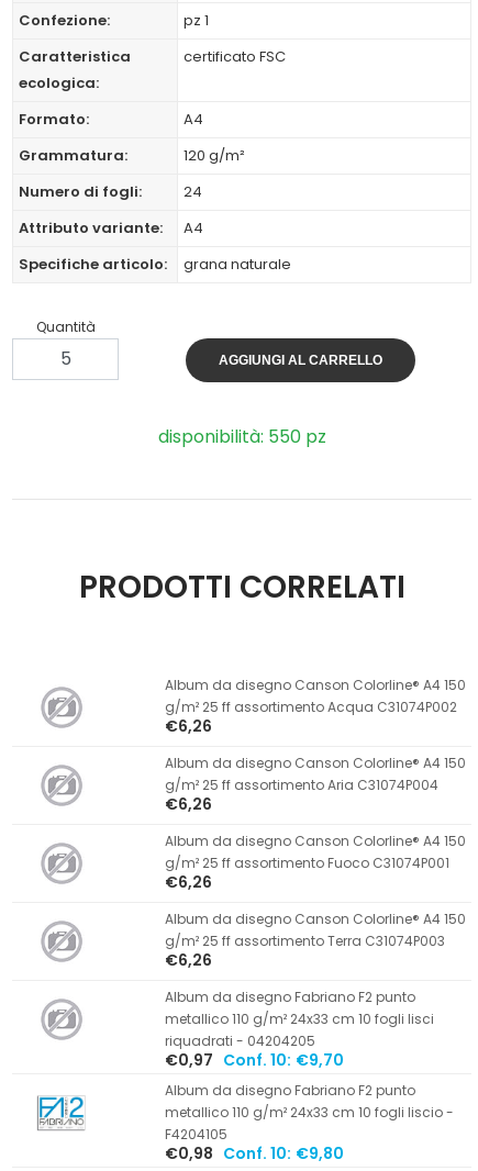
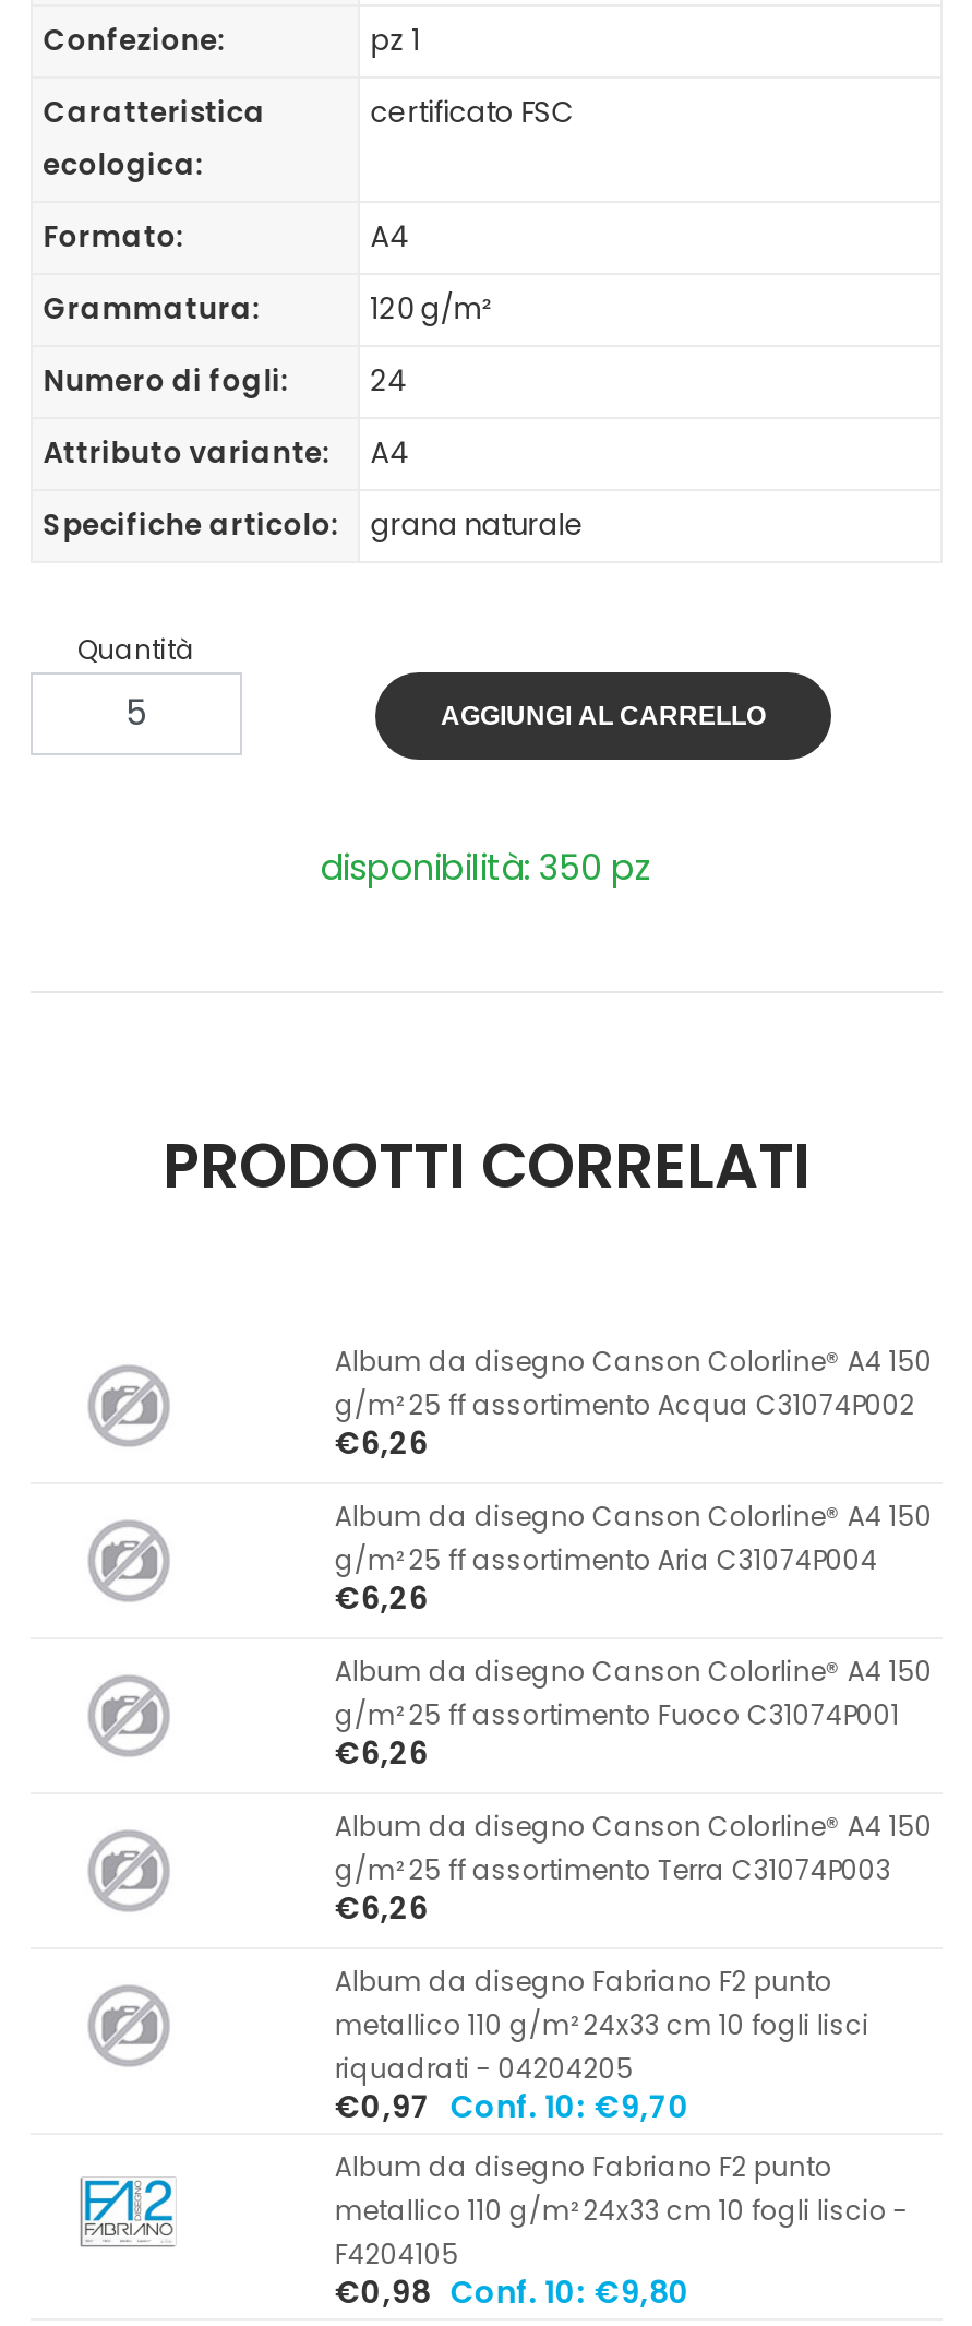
- disponibilità: 550 pz
+ disponibilità: 350 pz
